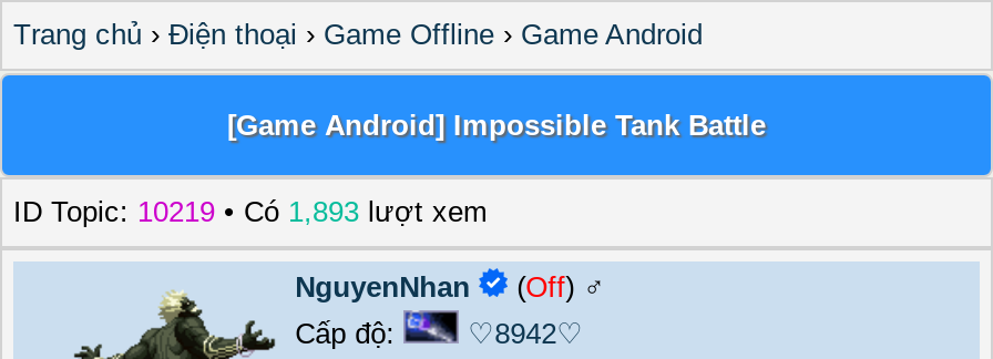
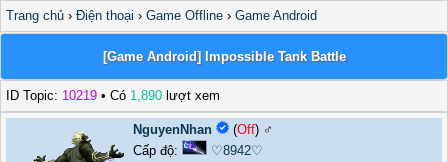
- ID Topic: 10219 • Có 1,893 lượt xem
+ ID Topic: 10219 • Có 1,890 lượt xem
